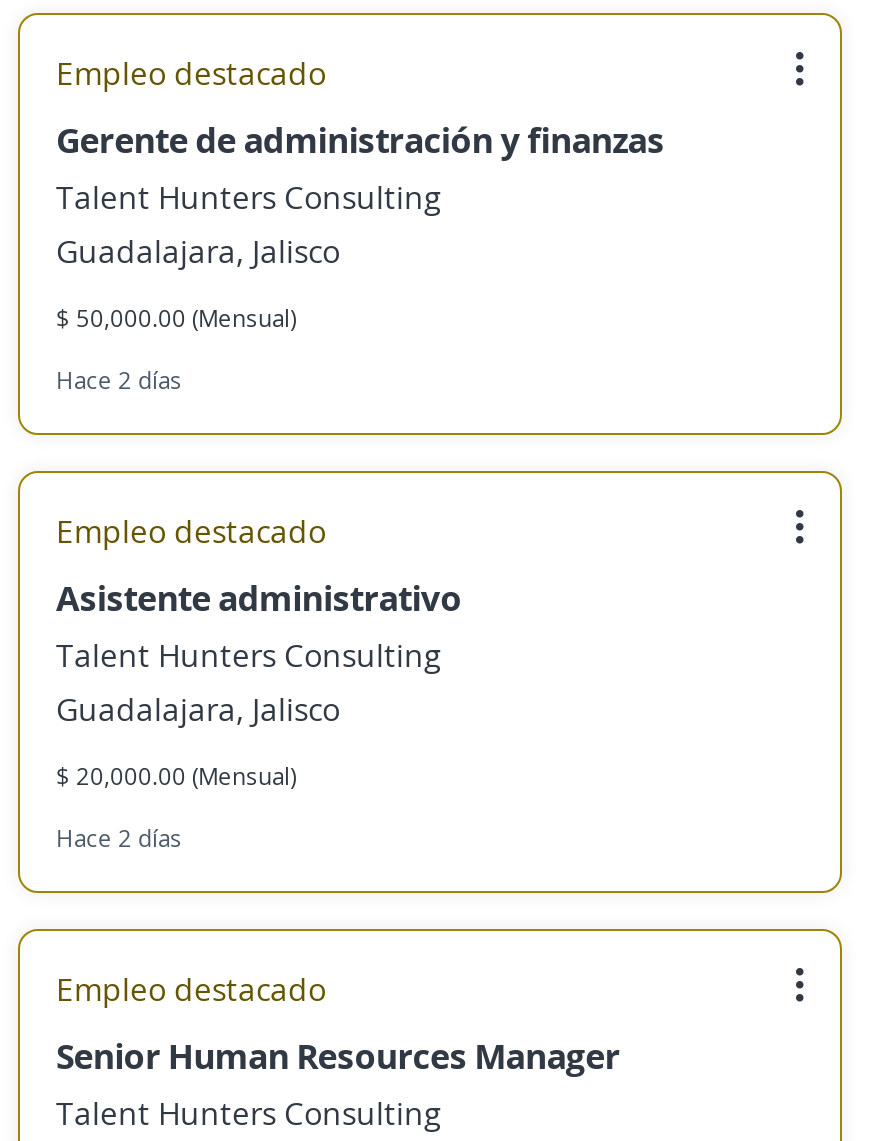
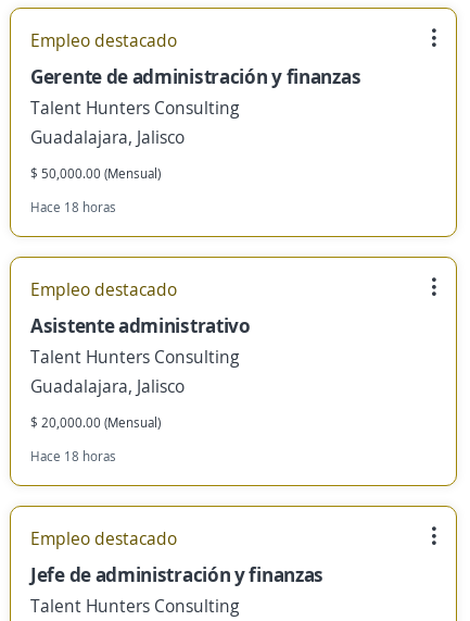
- Hace 2 días
+ Hace 18 horas

- Hace 2 días
+ Hace 18 horas

- Senior Human Resources Manager
+ Jefe de administración y finanzas
